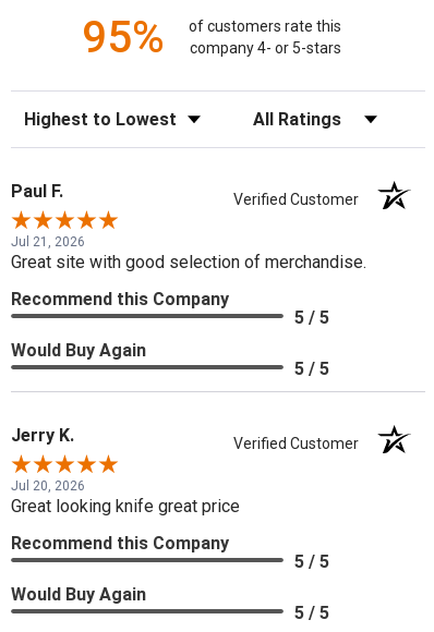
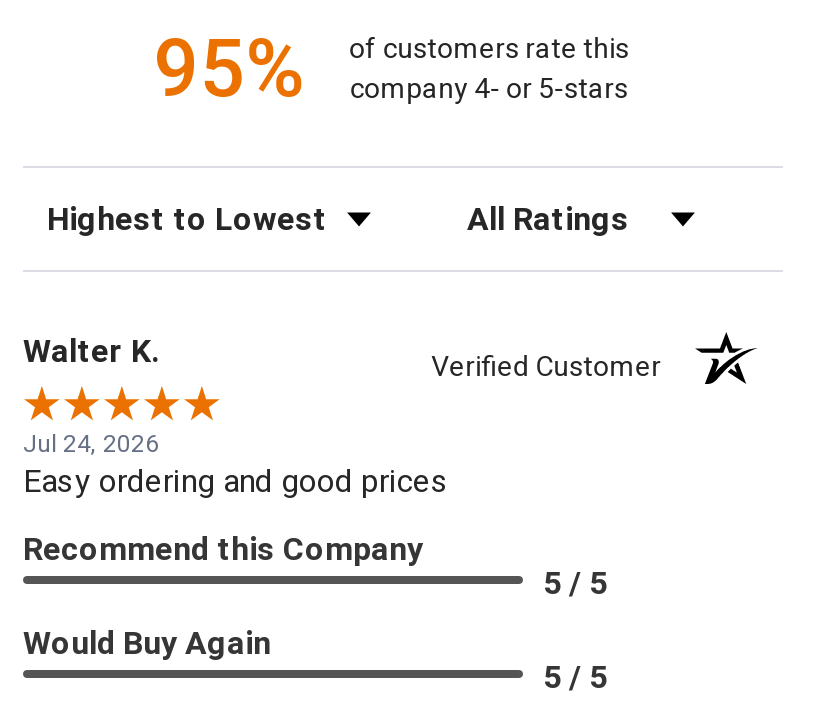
- Paul F.
+ Walter K.

- Jul 21, 2026
- Great site with good selection of merchandise.
- Recommend this Company
- 5 / 5
- Would Buy Again
- 5 / 5
- Jerry K.
- Verified Customer
- Jul 20, 2026
- Great looking knife great price
+ Jul 24, 2026
+ Easy ordering and good prices
